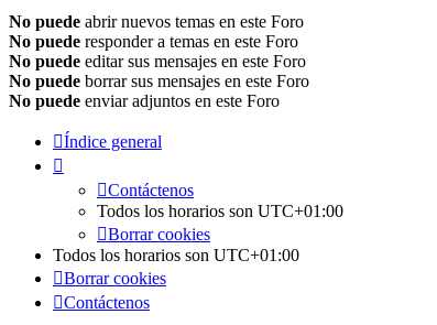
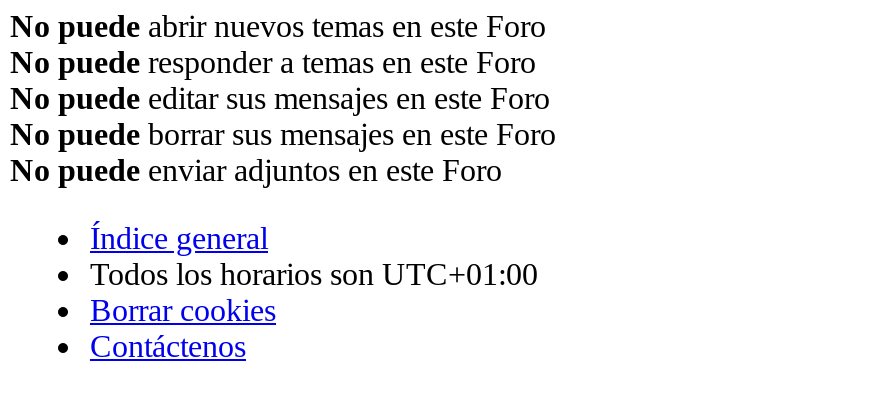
- Contáctenos
- Todos los horarios son UTC+01:00
- Borrar cookies
